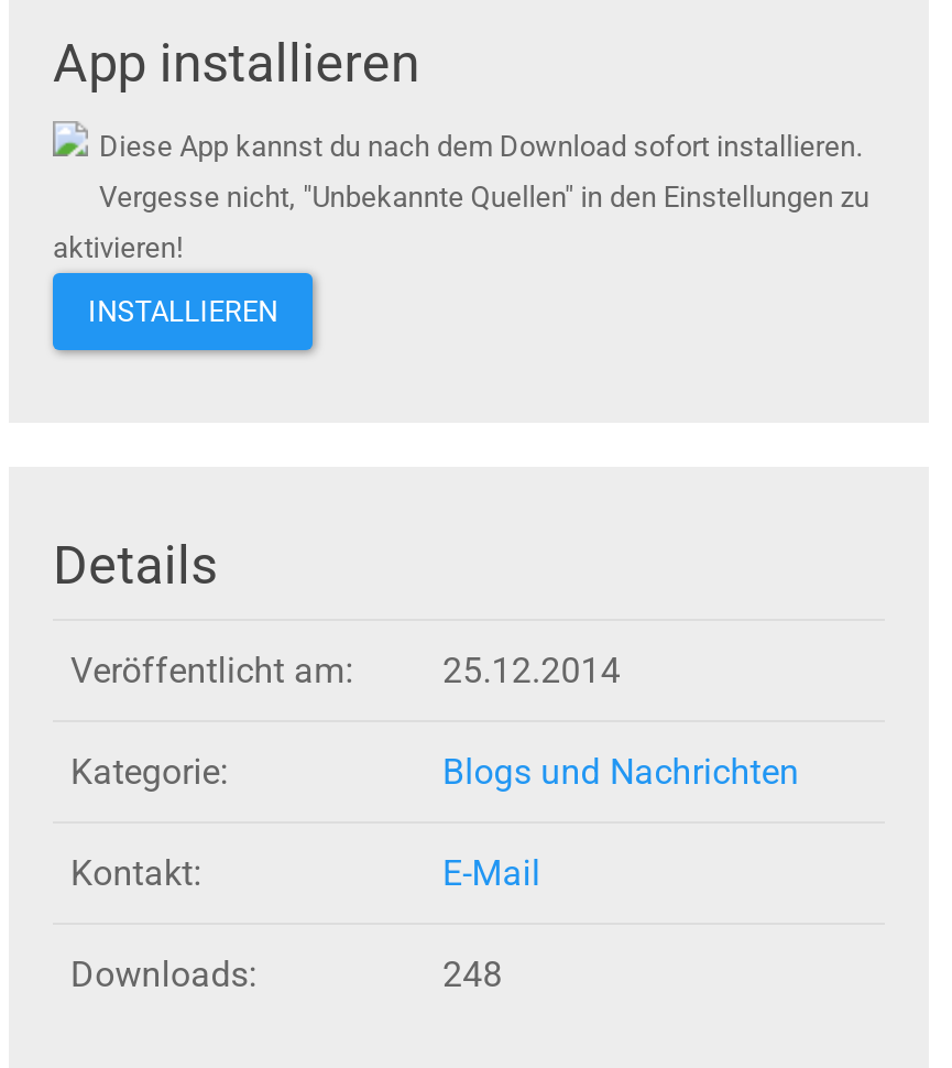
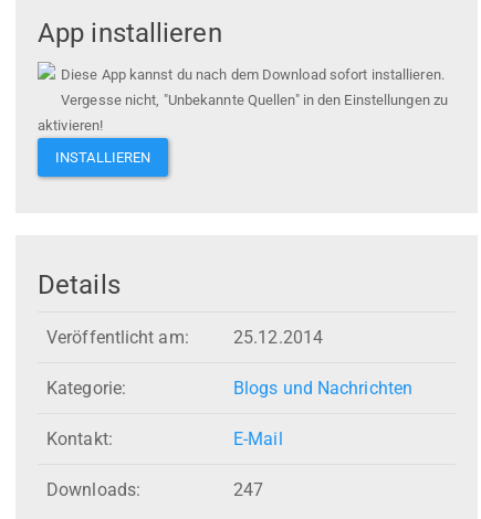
- 248
+ 247
